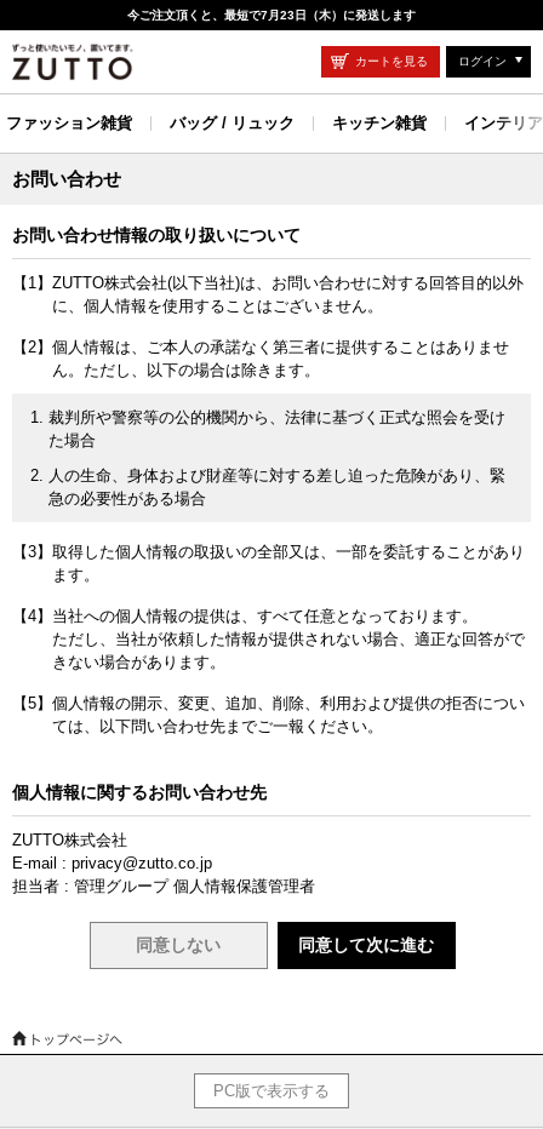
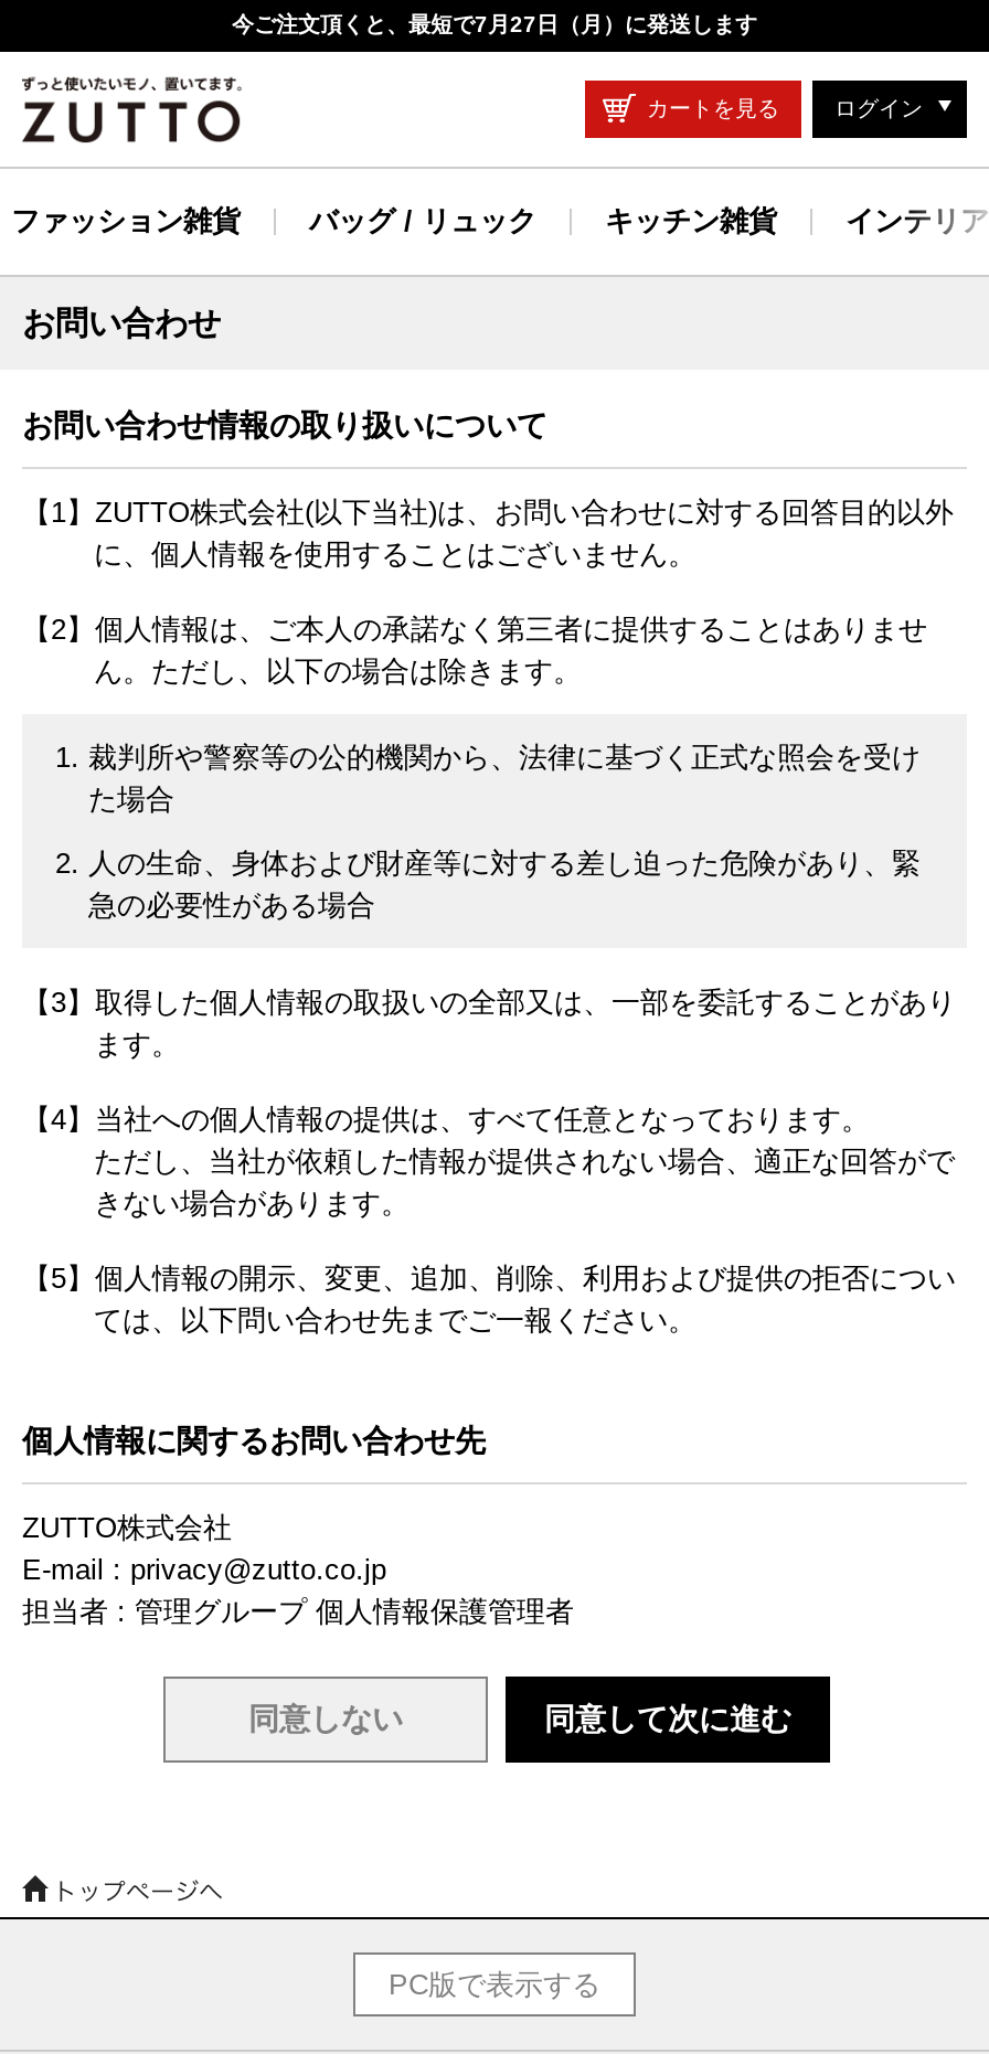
- 今ご注文頂くと、最短で7月23日（木）に発送します
+ 今ご注文頂くと、最短で7月27日（月）に発送します
